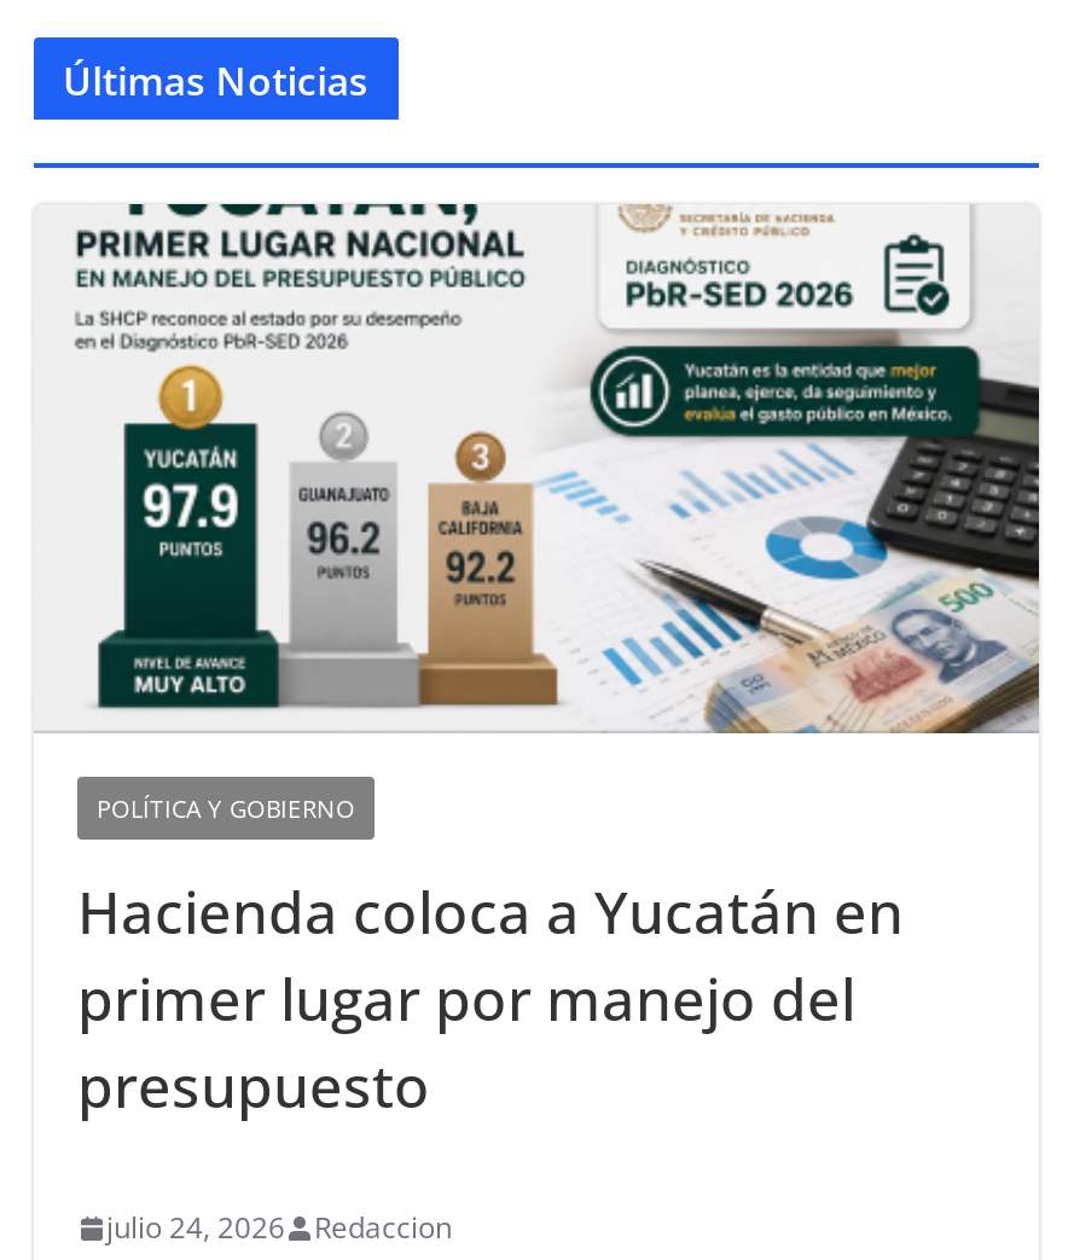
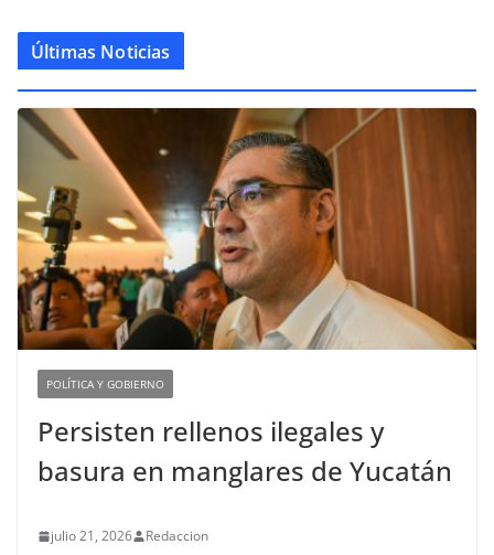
- [image]
+ [image]

- Hacienda coloca a Yucatán en
- primer lugar por manejo del
- presupuesto
+ Persisten rellenos ilegales y
+ basura en manglares de Yucatán

- julio 24, 2026 Redaccion
+ julio 21, 2026 Redaccion
